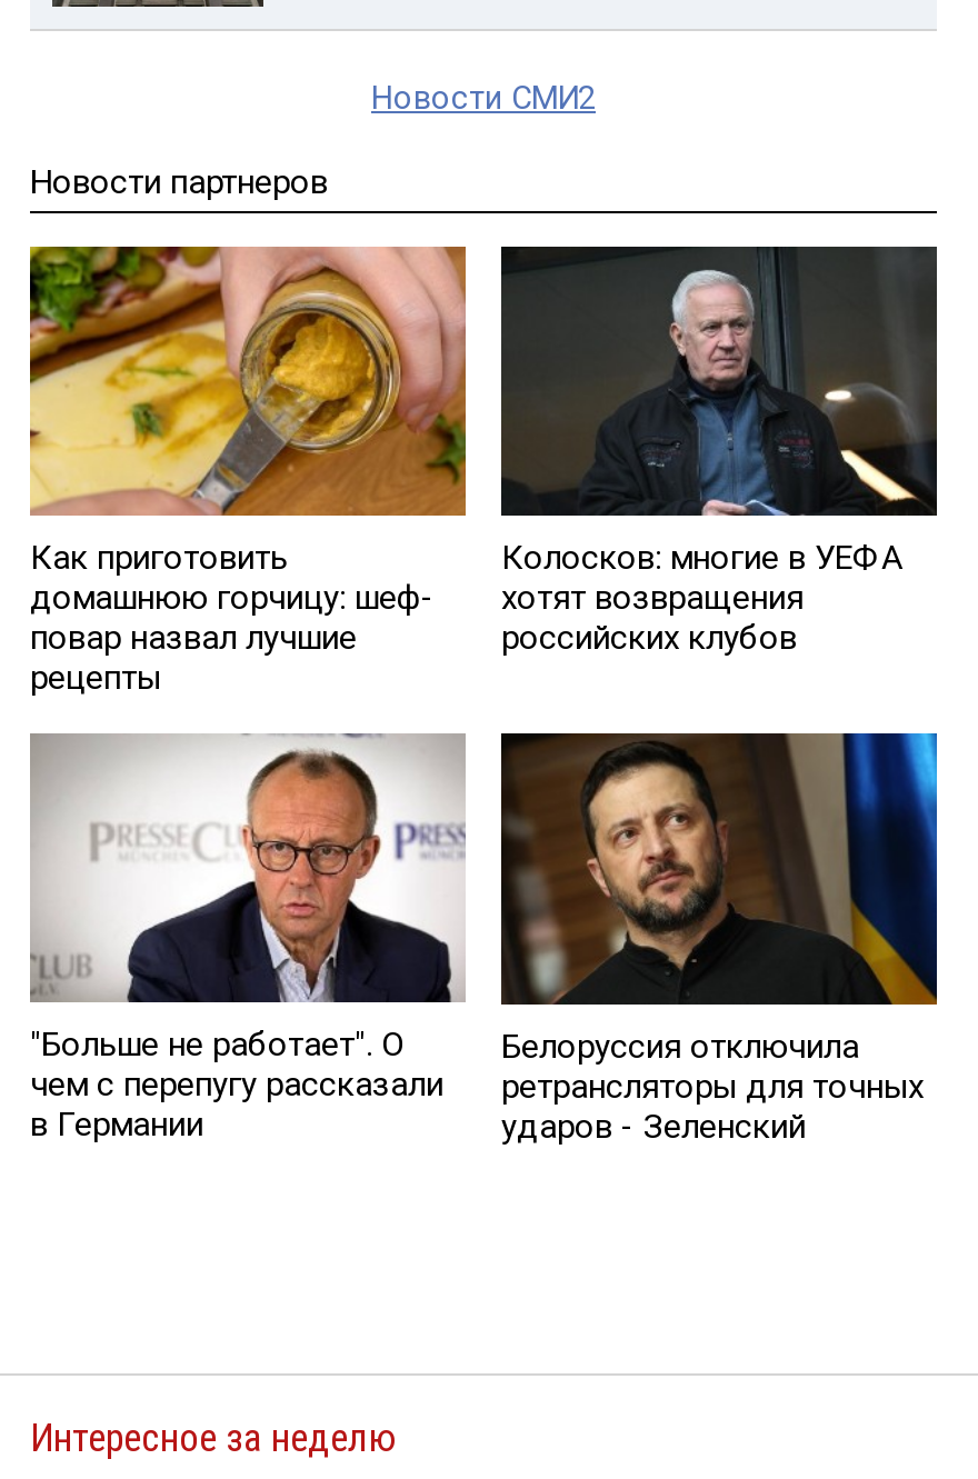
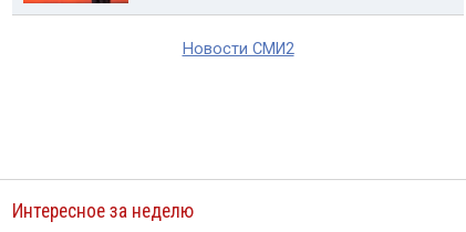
- Новости партнеров

- [image]
- Как приготовить
- домашнюю горчицу: шеф-
- повар назвал лучшие
- рецепты

- [image]
- Колосков: многие в УЕФА
- хотят возвращения
- российских клубов

- [image]
- "Больше не работает". О
- чем с перепугу рассказали
- в Германии

- [image]
- Белоруссия отключила
- ретрансляторы для точных
- ударов - Зеленский
